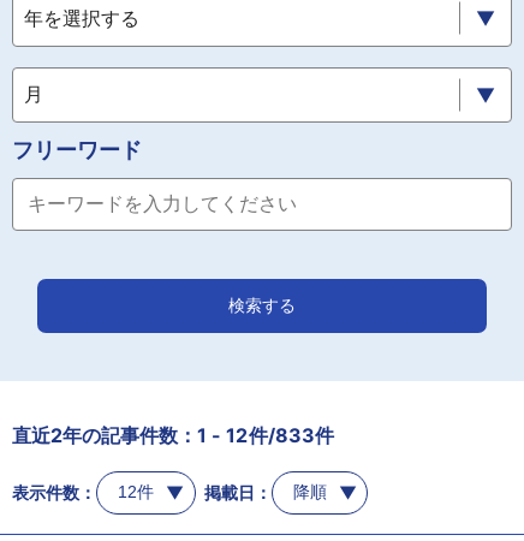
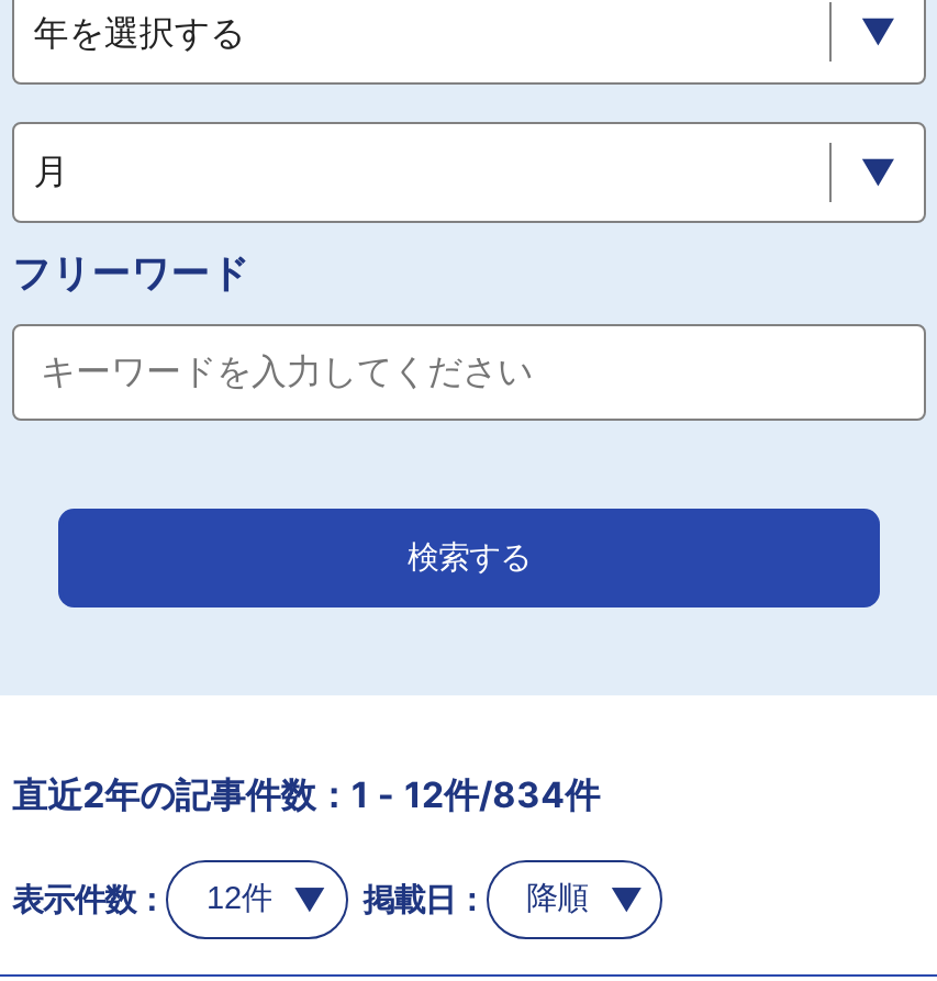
- 直近2年の記事件数：1 - 12件/833件
+ 直近2年の記事件数：1 - 12件/834件
